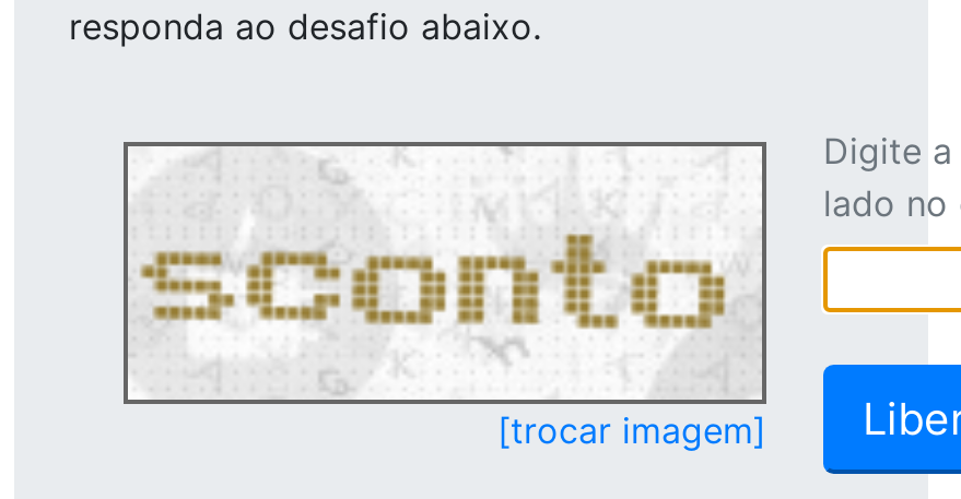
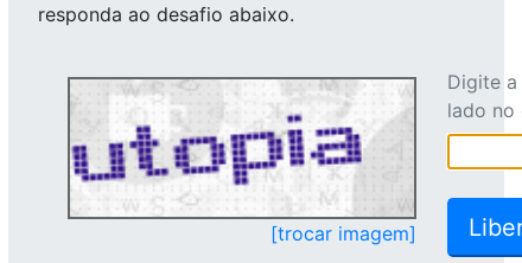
- [image]
+ [image]
